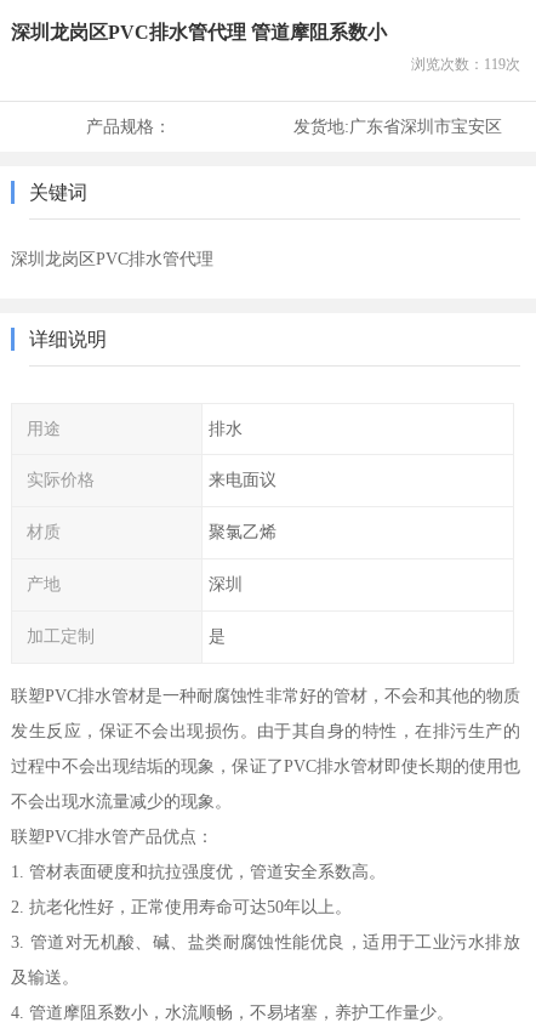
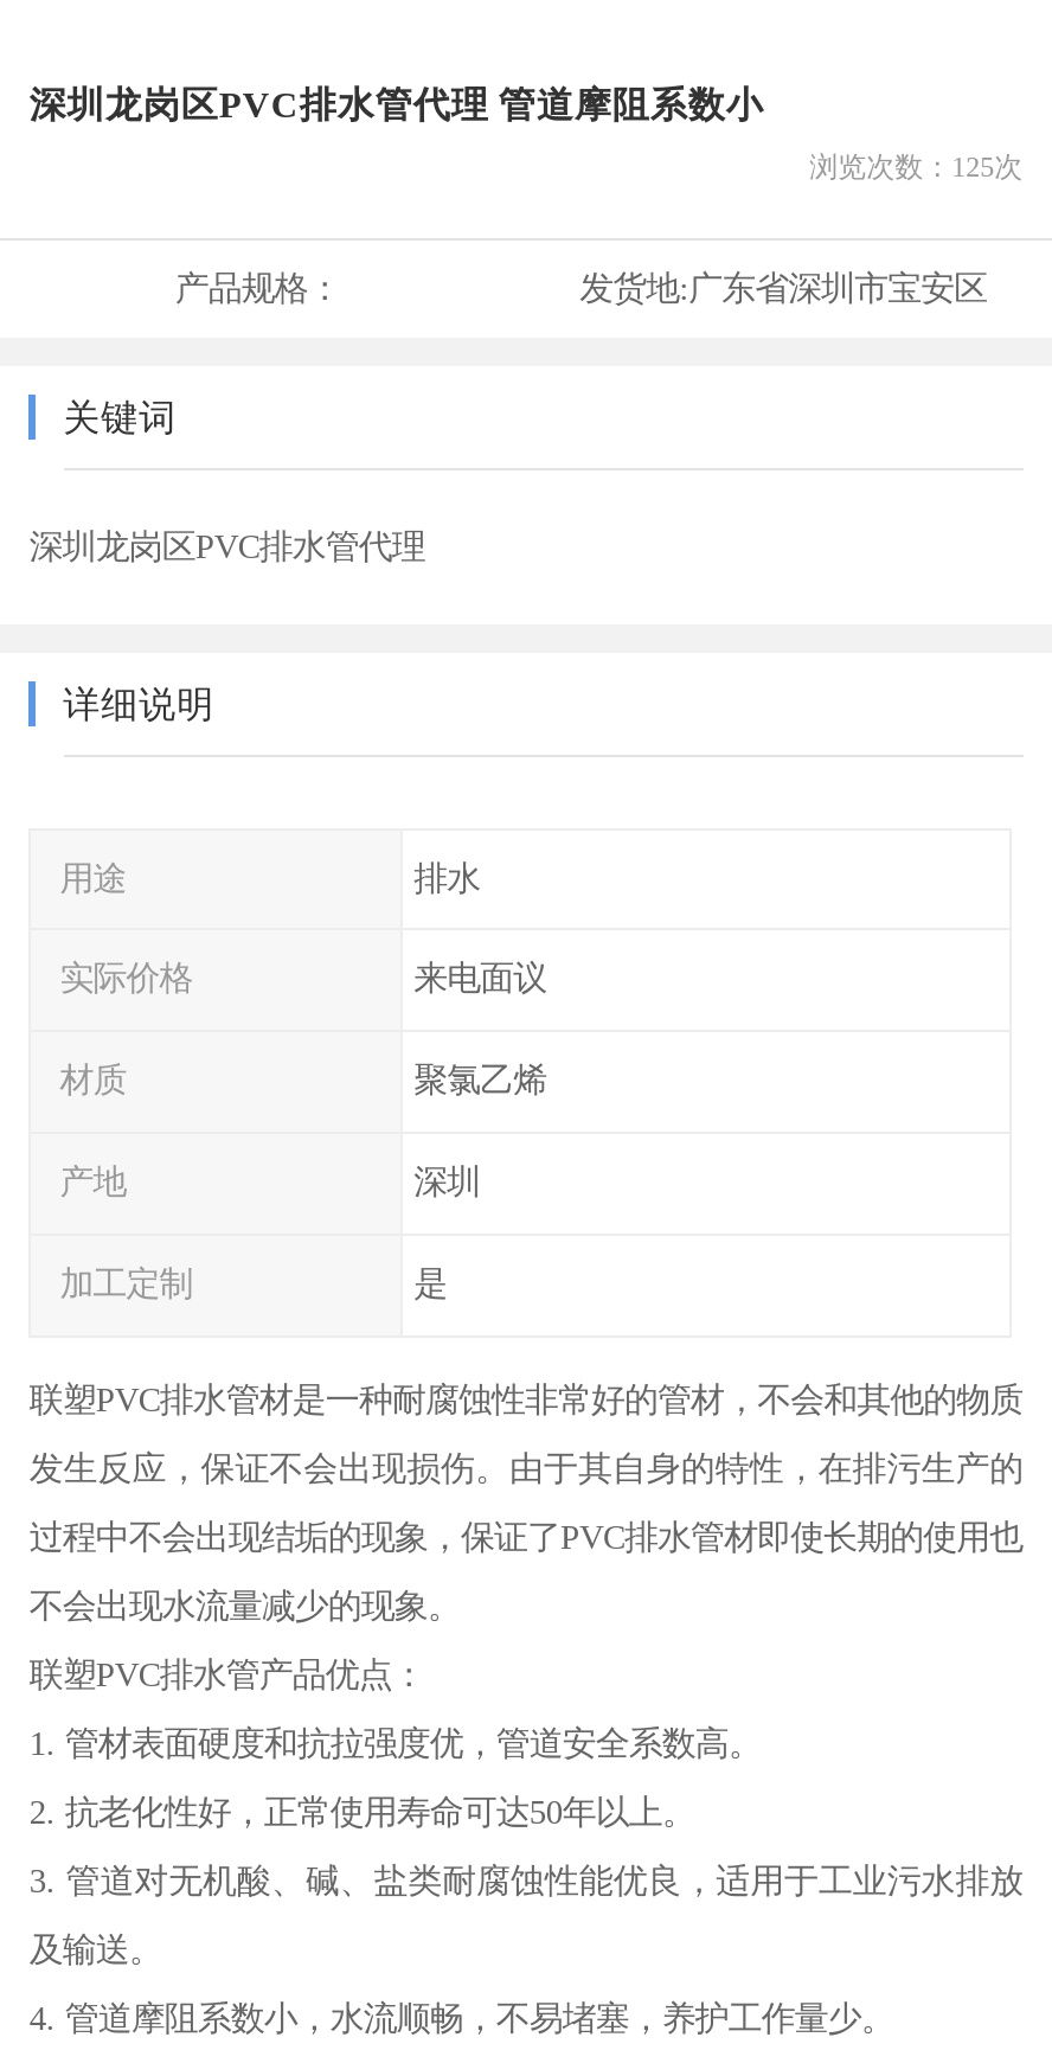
- 浏览次数：119次
+ 浏览次数：125次
